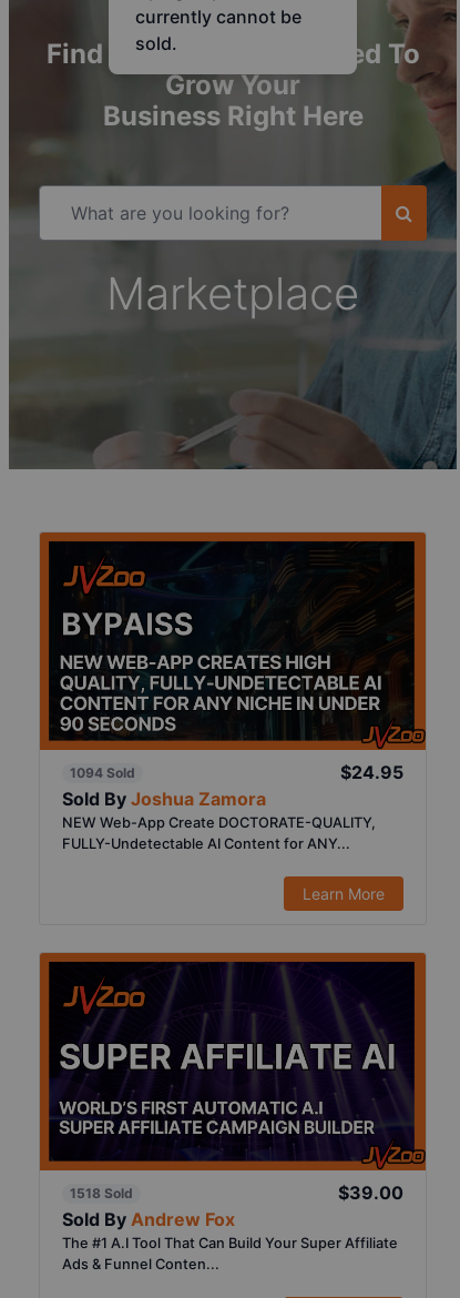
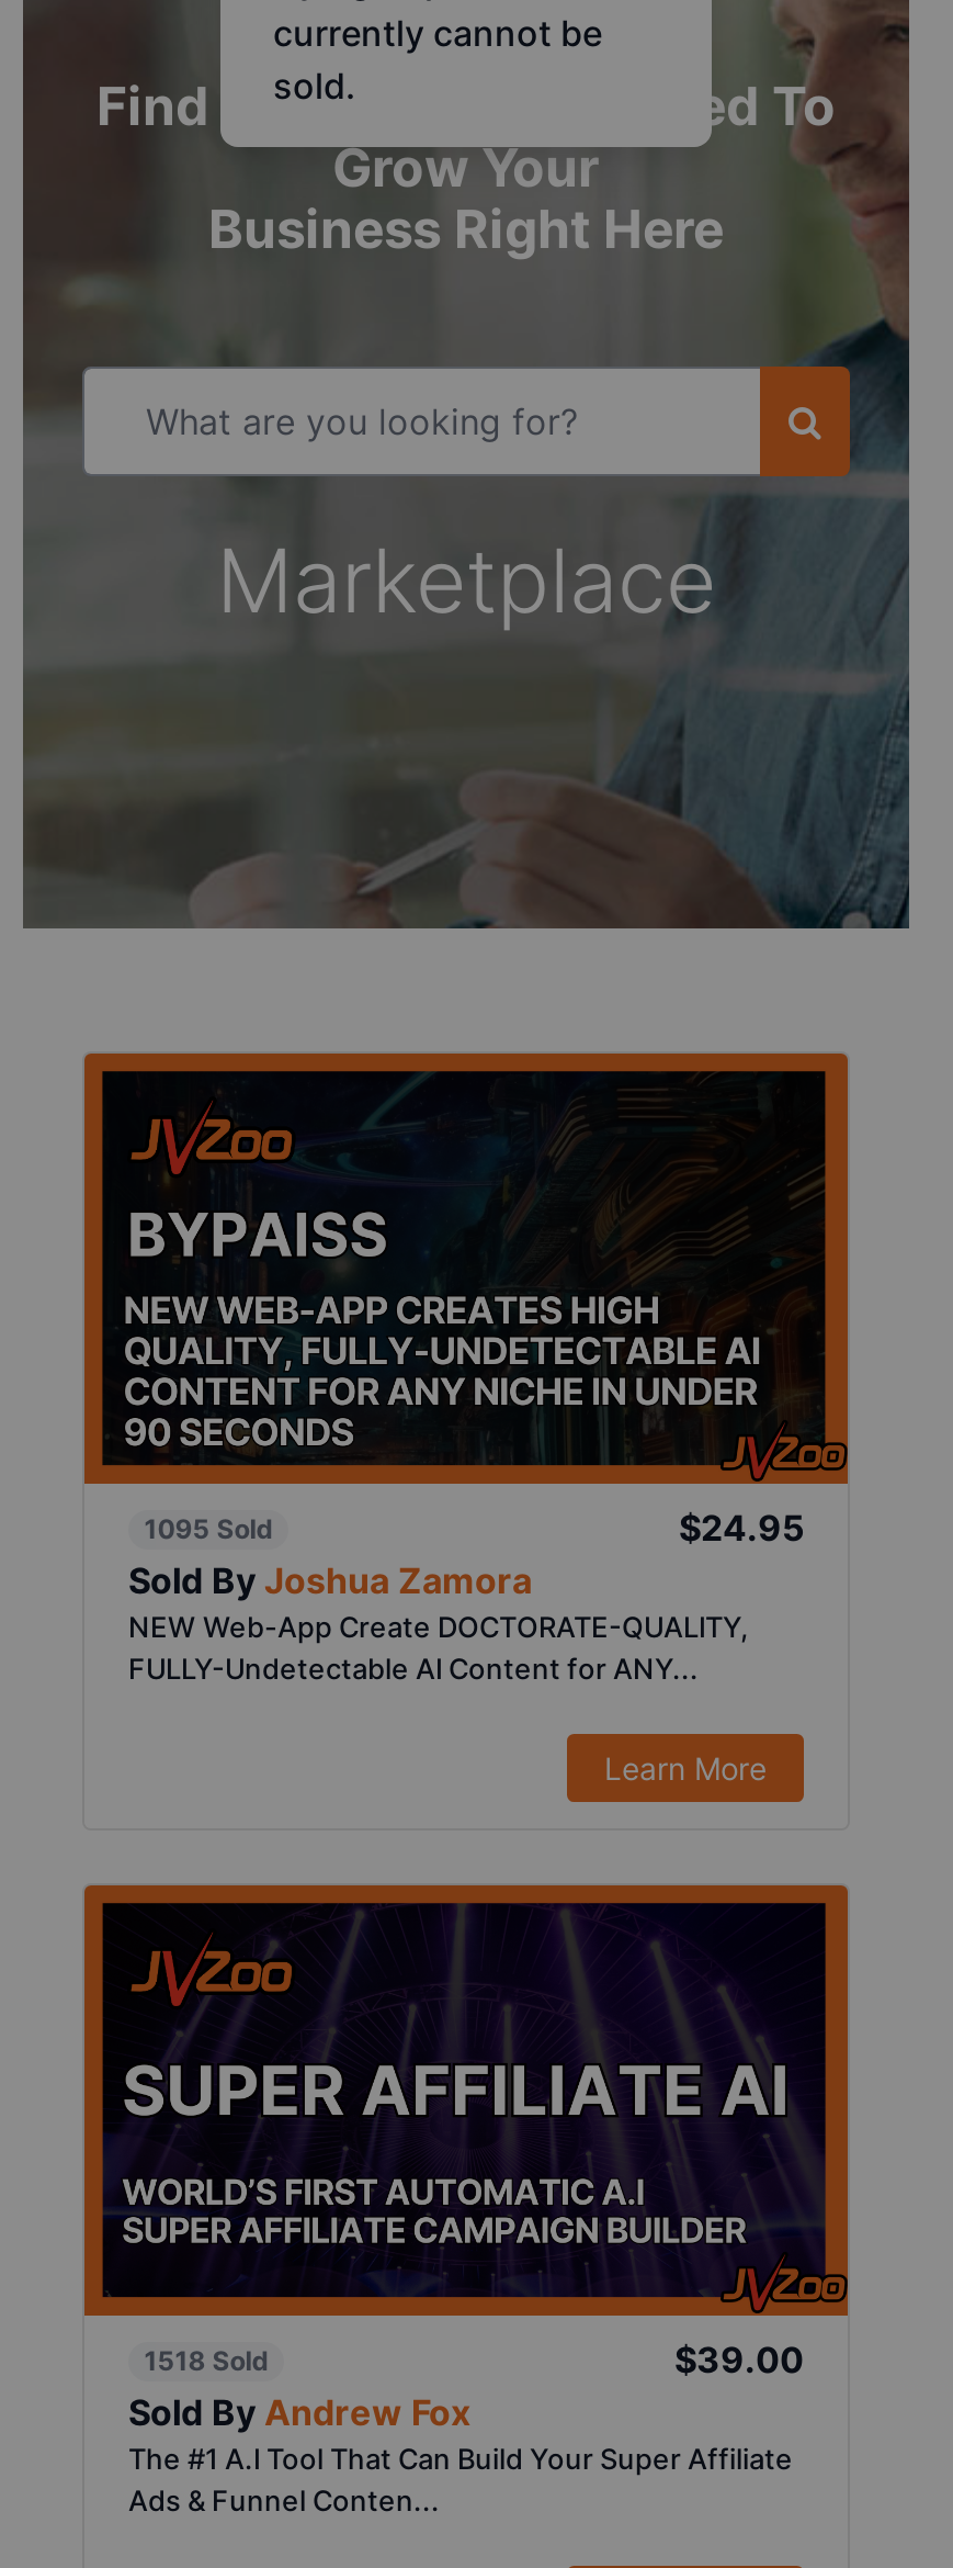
- 1094 Sold
+ 1095 Sold
